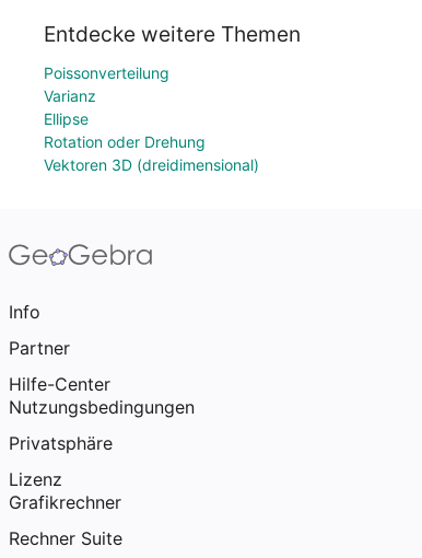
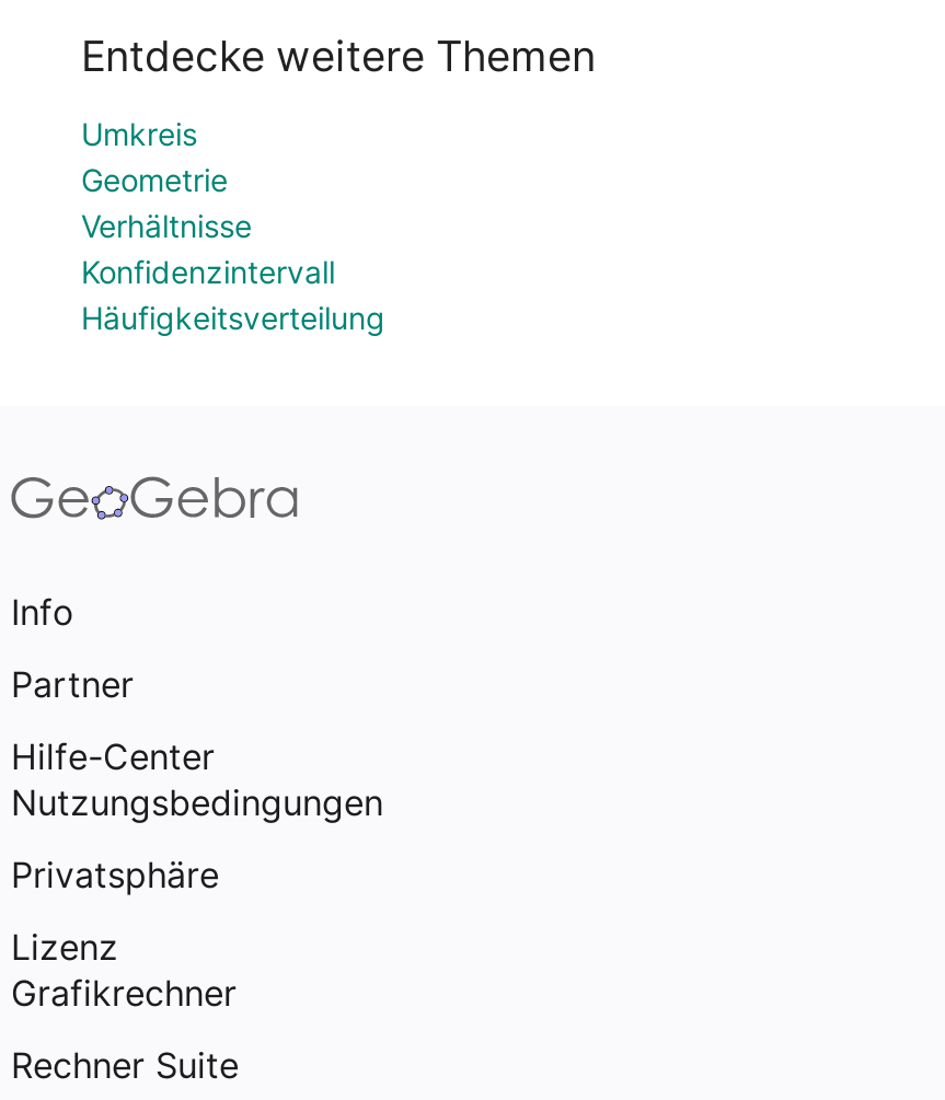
- Poissonverteilung
- Varianz
- Ellipse
- Rotation oder Drehung
- Vektoren 3D (dreidimensional)
+ Umkreis
+ Geometrie
+ Verhältnisse
+ Konfidenzintervall
+ Häufigkeitsverteilung
